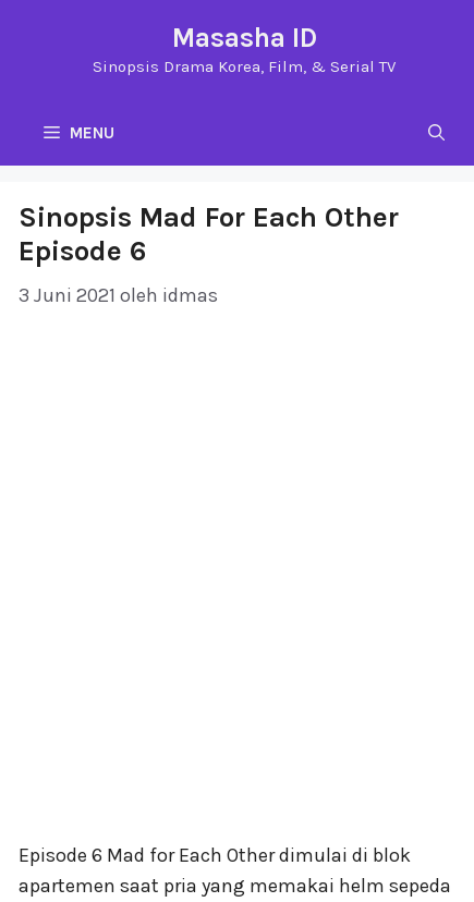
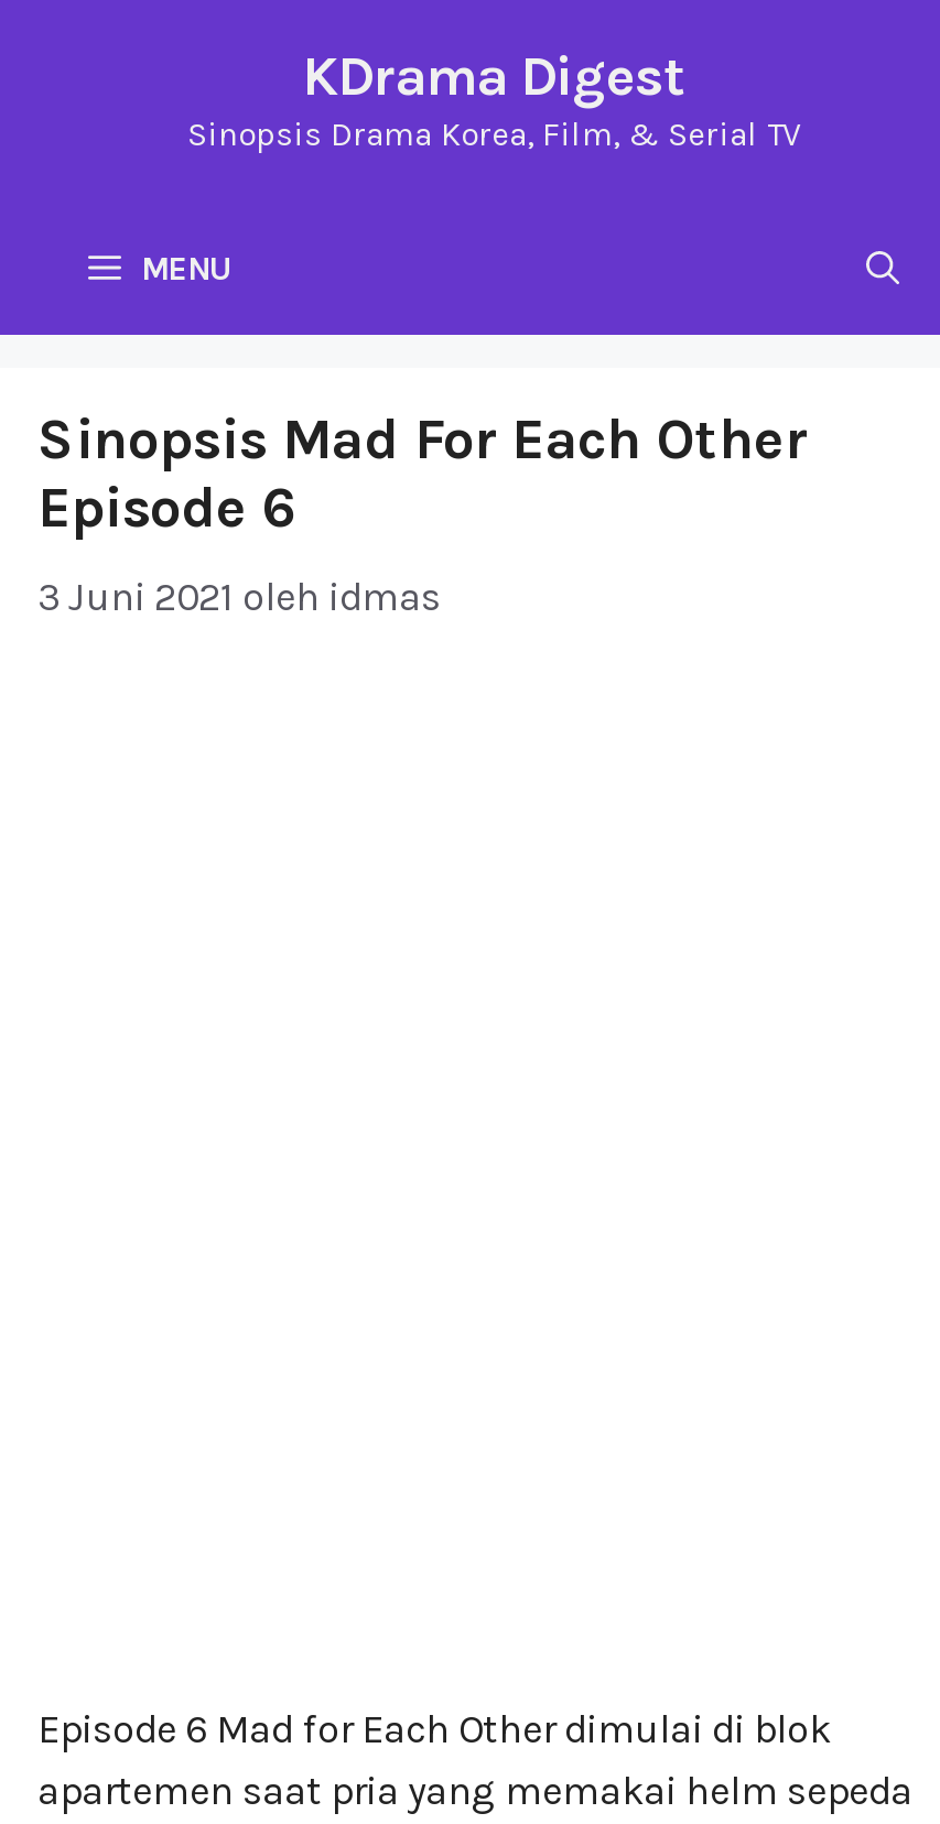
- Masasha ID
+ KDrama Digest
